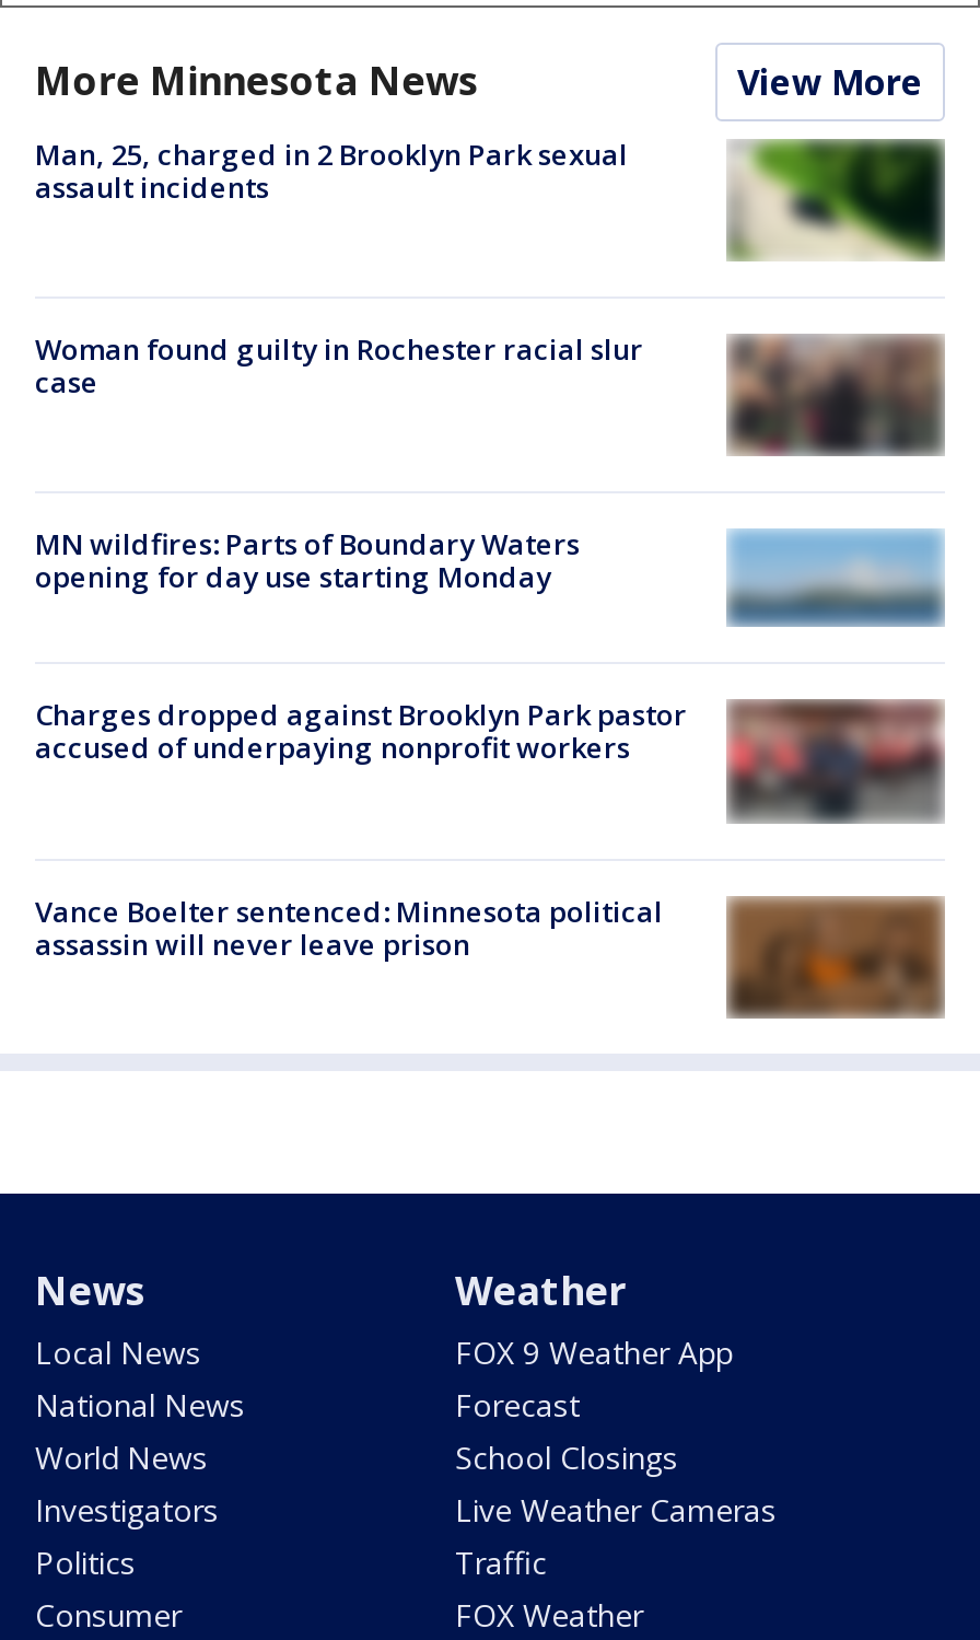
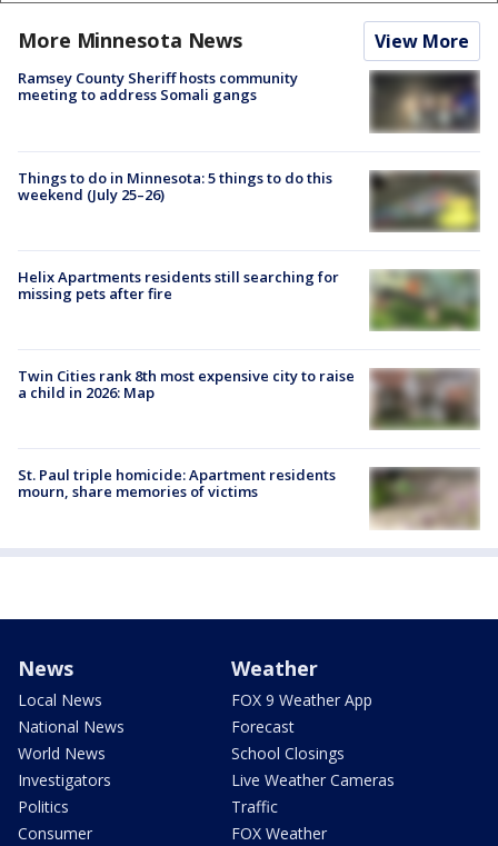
- Man, 25, charged in 2 Brooklyn Park sexual
- assault incidents
+ Ramsey County Sheriff hosts community
+ meeting to address Somali gangs

- [image]
+ [image]

- [image]
- Woman found guilty in Rochester racial slur
- case
+ [image]
+ Things to do in Minnesota: 5 things to do this
+ weekend (July 25–26)

- MN wildfires: Parts of Boundary Waters
- opening for day use starting Monday
+ Helix Apartments residents still searching for
+ missing pets after fire

- [image]
+ [image]

- [image]
- Charges dropped against Brooklyn Park pastor
- accused of underpaying nonprofit workers
+ [image]
+ Twin Cities rank 8th most expensive city to raise
+ a child in 2026: Map

- [image]
- Vance Boelter sentenced: Minnesota political
- assassin will never leave prison
+ [image]
+ St. Paul triple homicide: Apartment residents
+ mourn, share memories of victims
